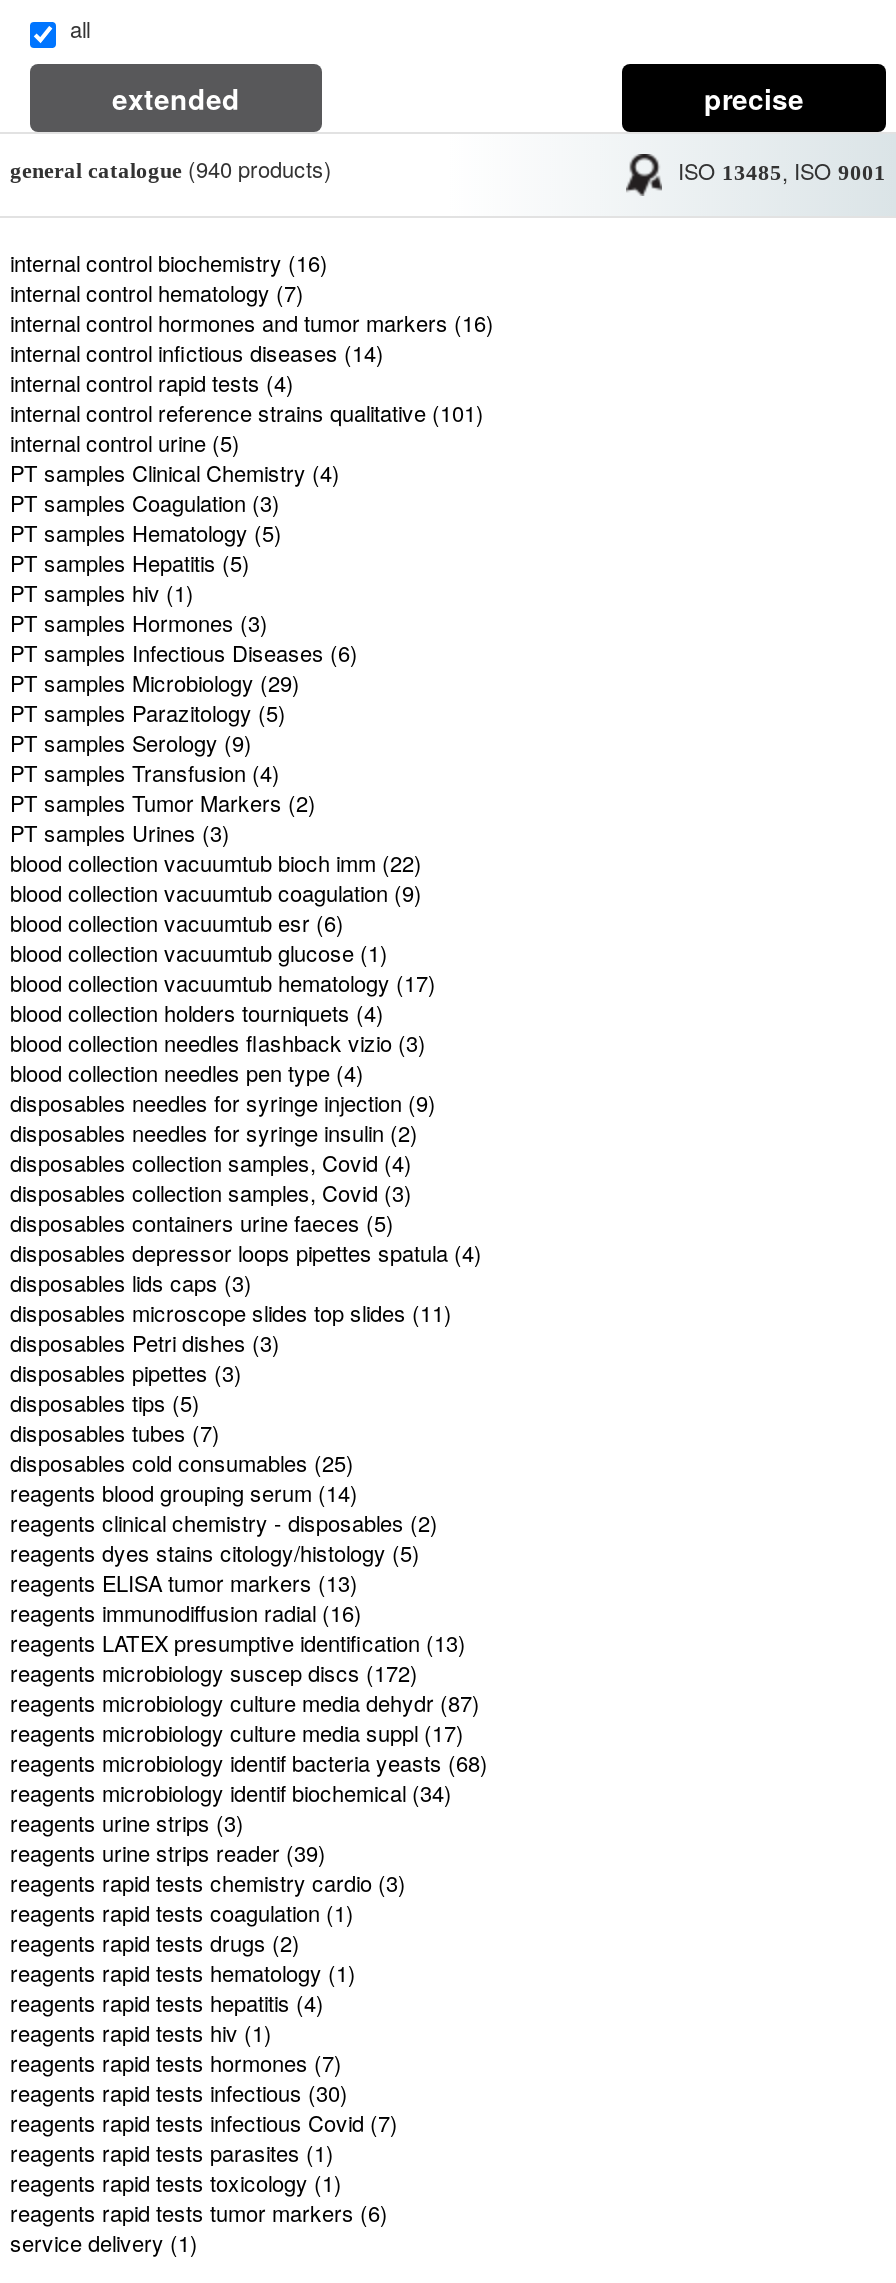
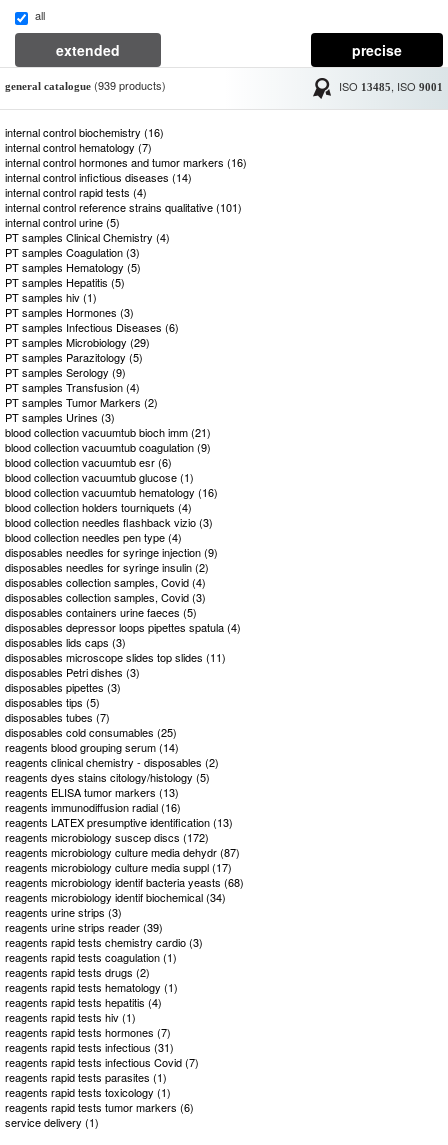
- general catalogue (940 products)
+ general catalogue (939 products)

- blood collection vacuumtub bioch imm (22)
+ blood collection vacuumtub bioch imm (21)

- blood collection vacuumtub hematology (17)
+ blood collection vacuumtub hematology (16)

- reagents rapid tests infectious (30)
+ reagents rapid tests infectious (31)
